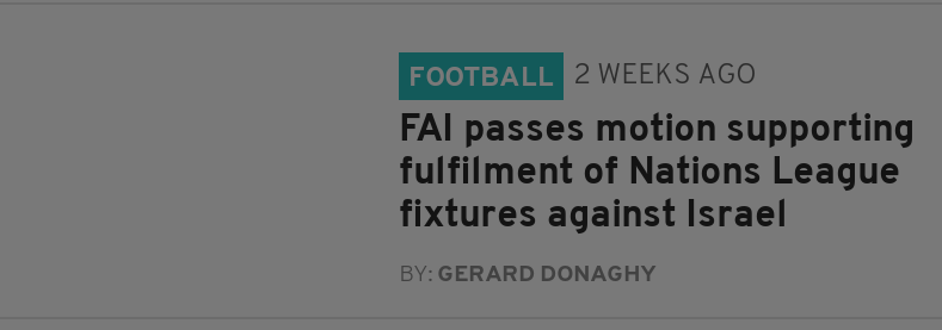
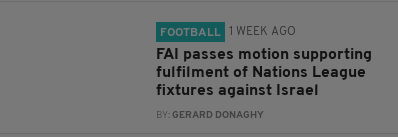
- FOOTBALL 2 WEEKS AGO
+ FOOTBALL 1 WEEK AGO
